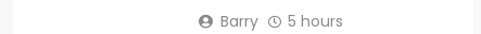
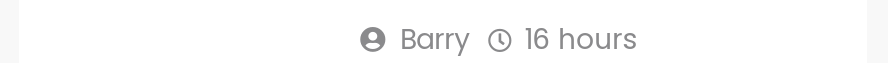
- Barry 5 hours
+ Barry 16 hours
